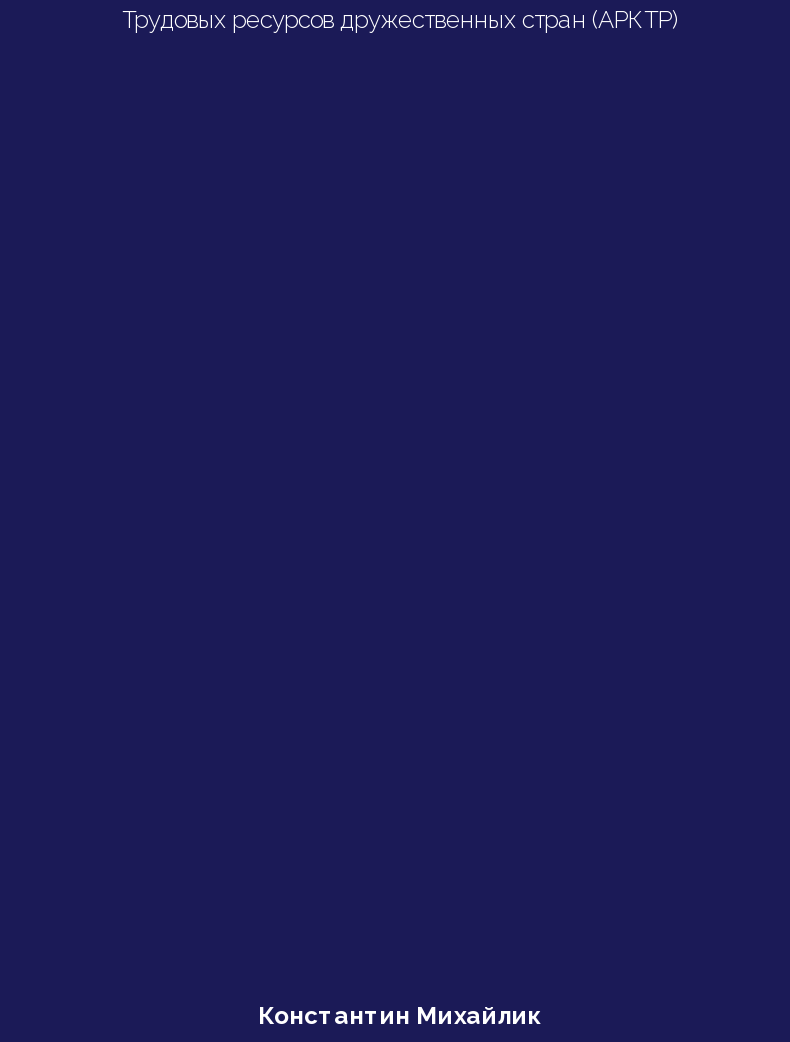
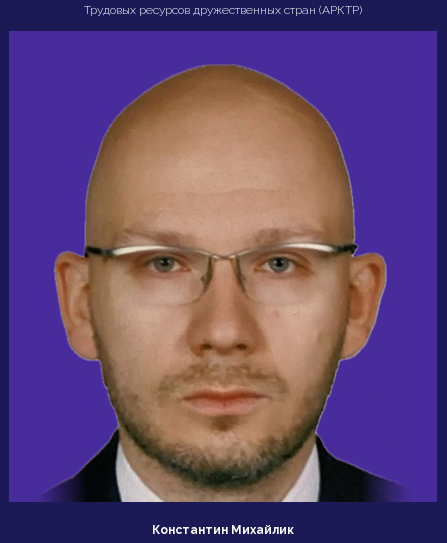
+ [image]
